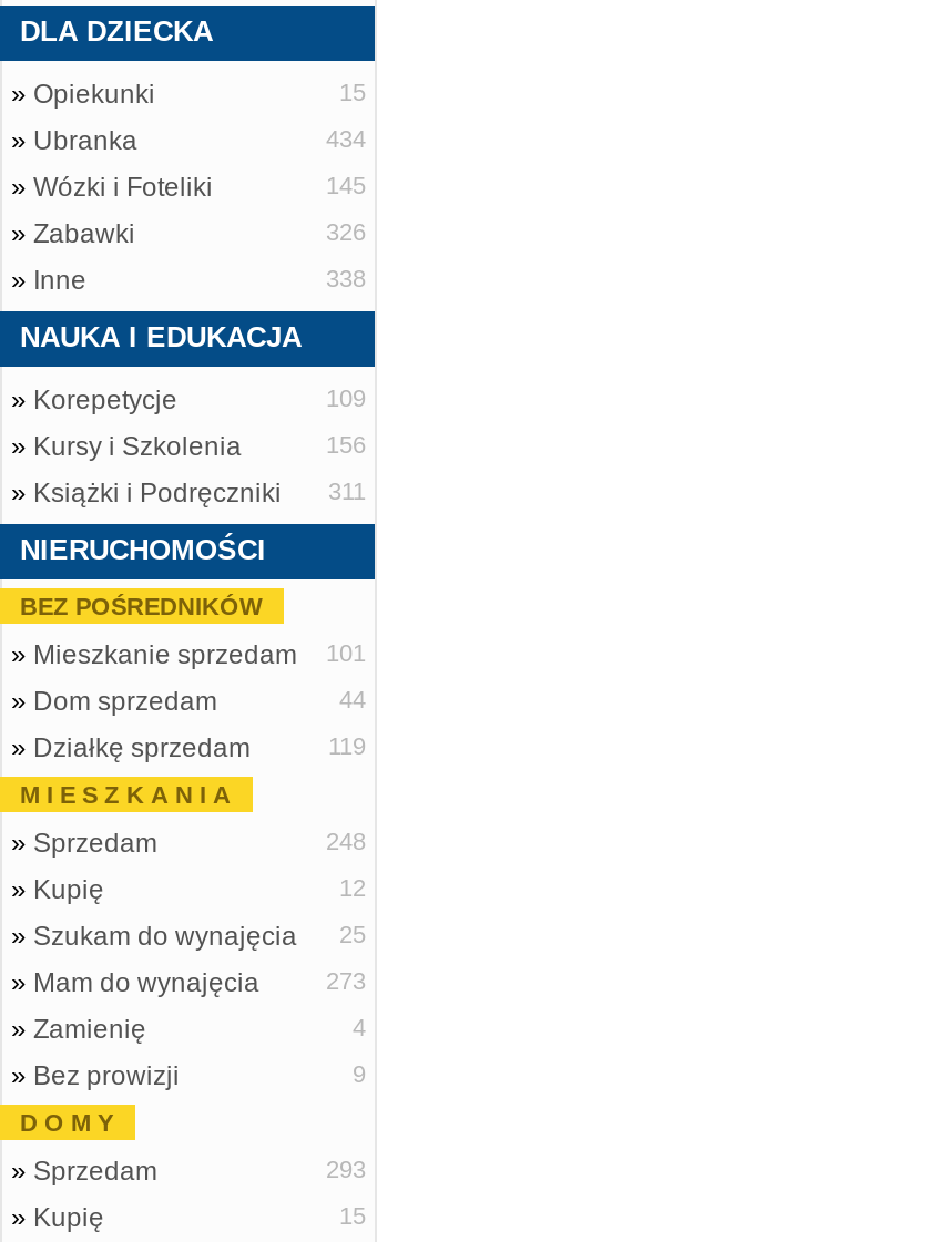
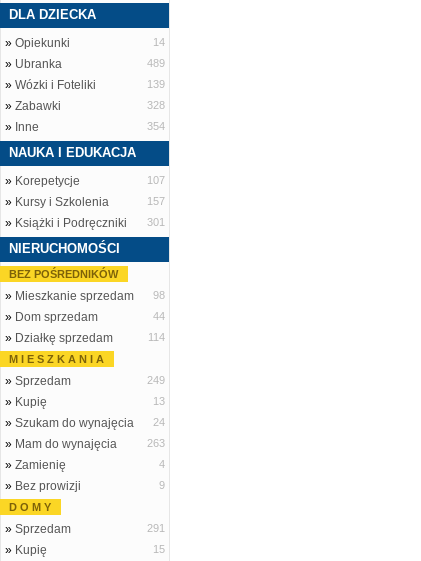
- 15
+ 14

- 434
+ 489

- 145
+ 139

- 326
+ 328

- 338
+ 354

- 109
+ 107

- 156
+ 157

- » Książki i Podręczniki 311
+ » Książki i Podręczniki 301

- » Mieszkanie sprzedam 101
+ » Mieszkanie sprzedam 98

- 119
+ 114

- 248
+ 249

- 12
+ 13

- » Szukam do wynajęcia 25
+ » Szukam do wynajęcia 24

- 273
+ 263

- 293
+ 291
